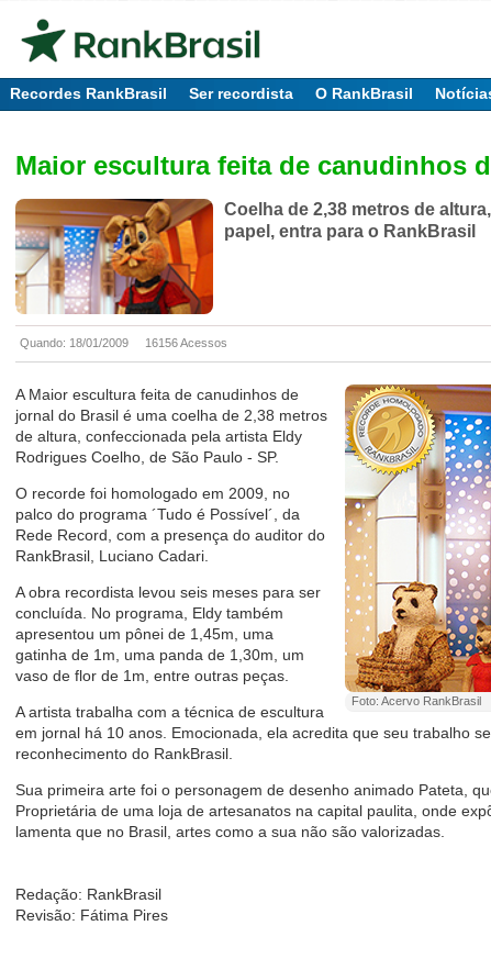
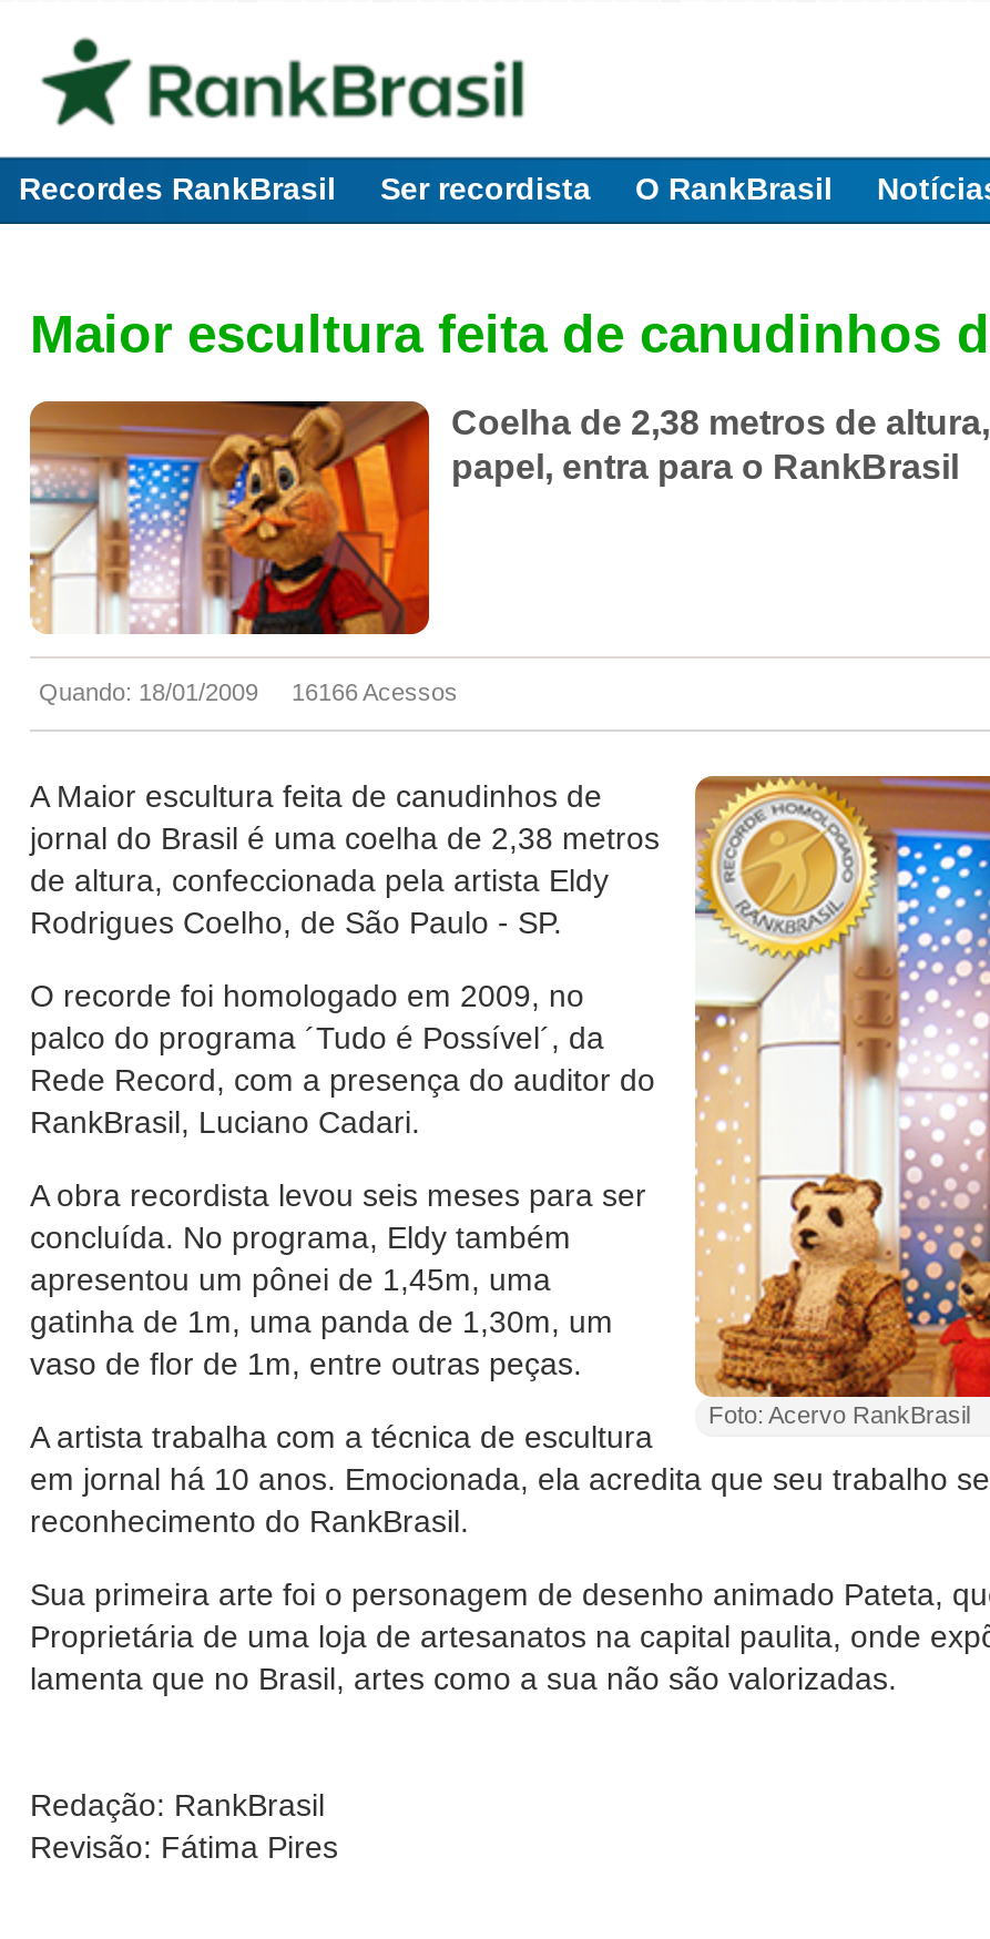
- Quando: 18/01/2009 16156 Acessos
+ Quando: 18/01/2009 16166 Acessos
